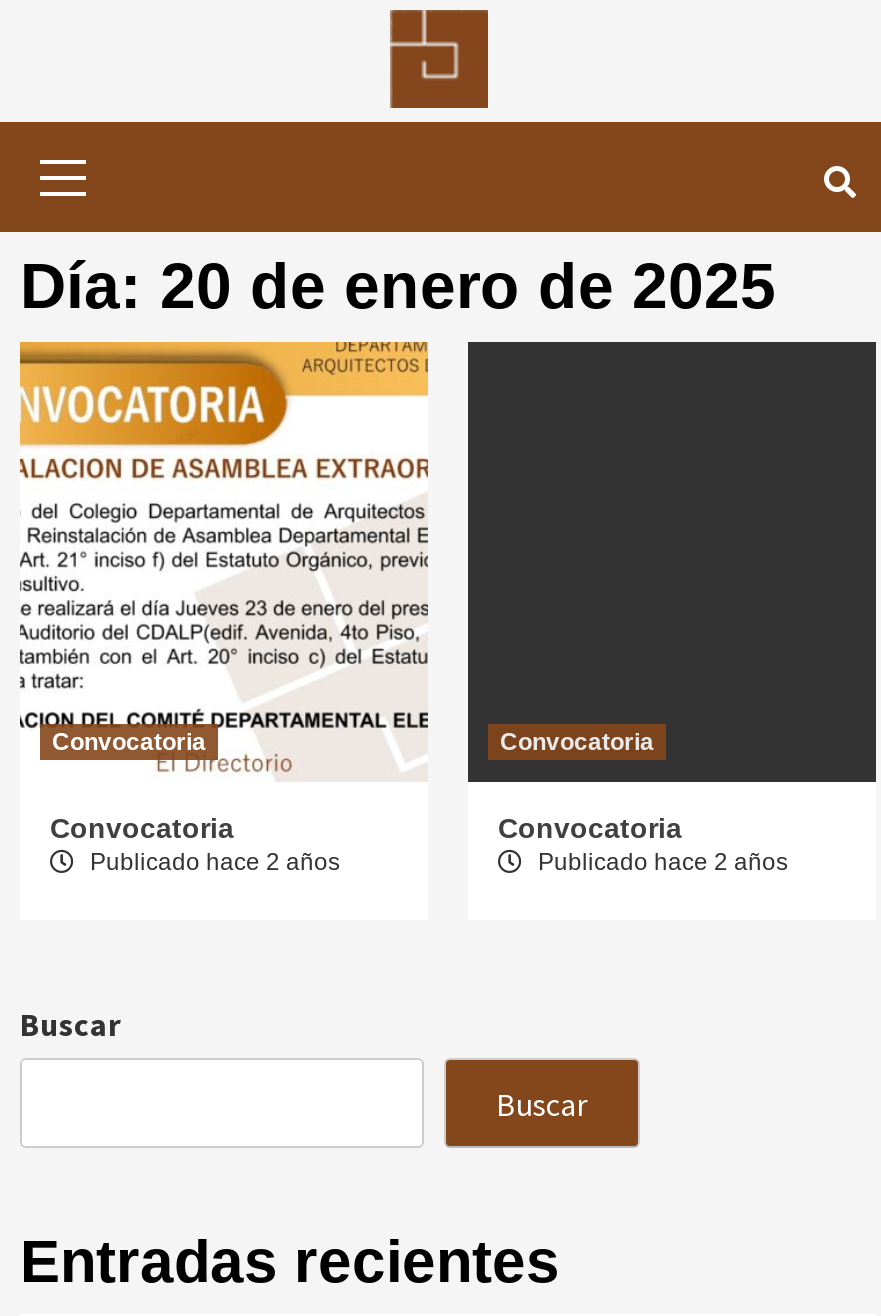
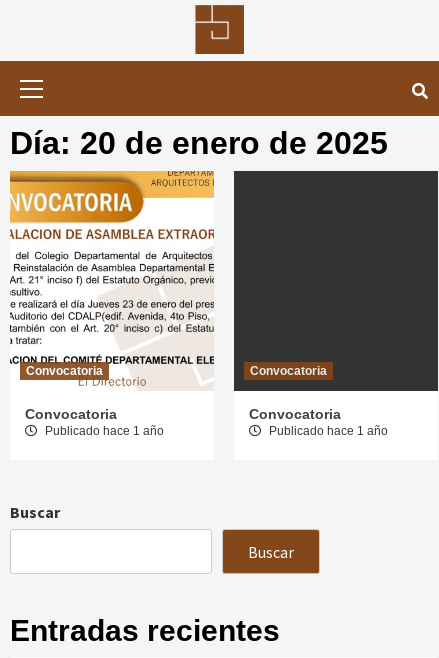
- Publicado hace 2 años
+ Publicado hace 1 año

- Publicado hace 2 años
+ Publicado hace 1 año
